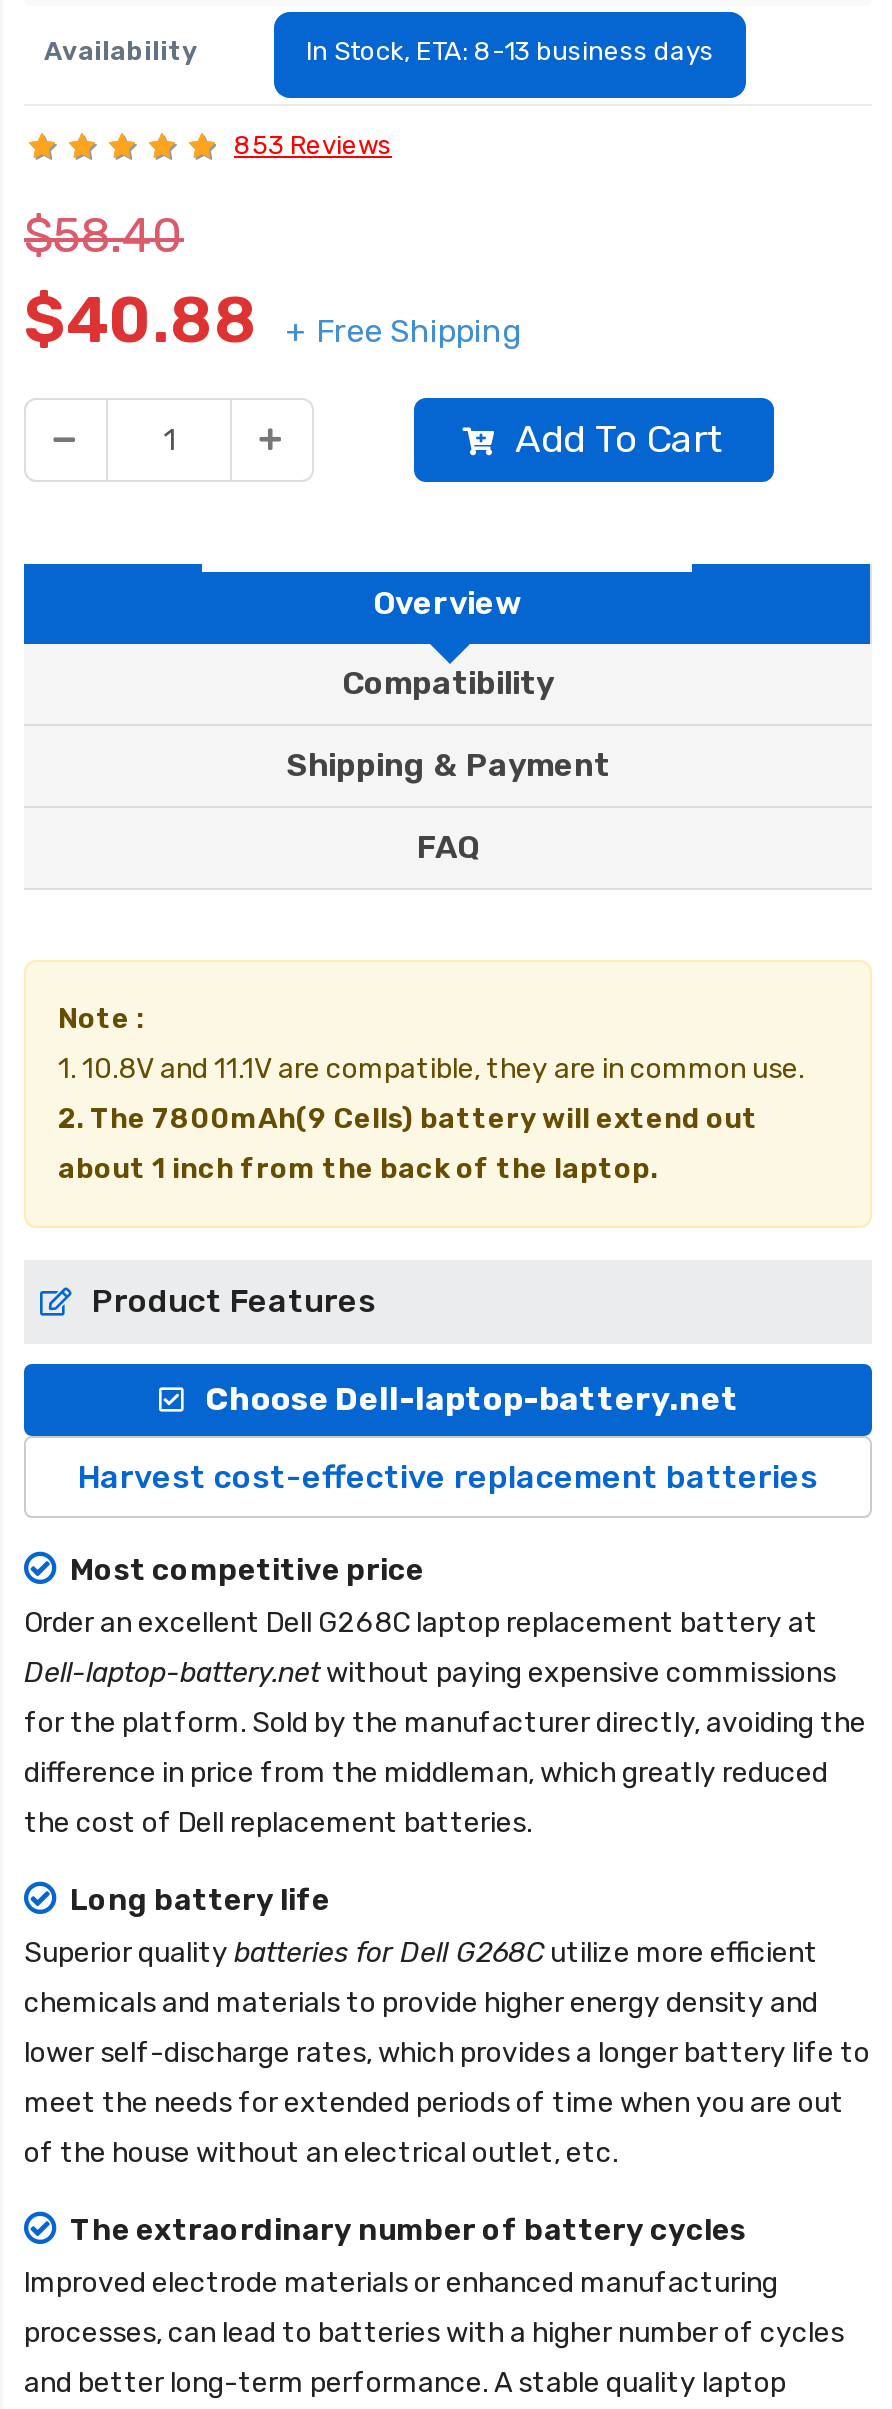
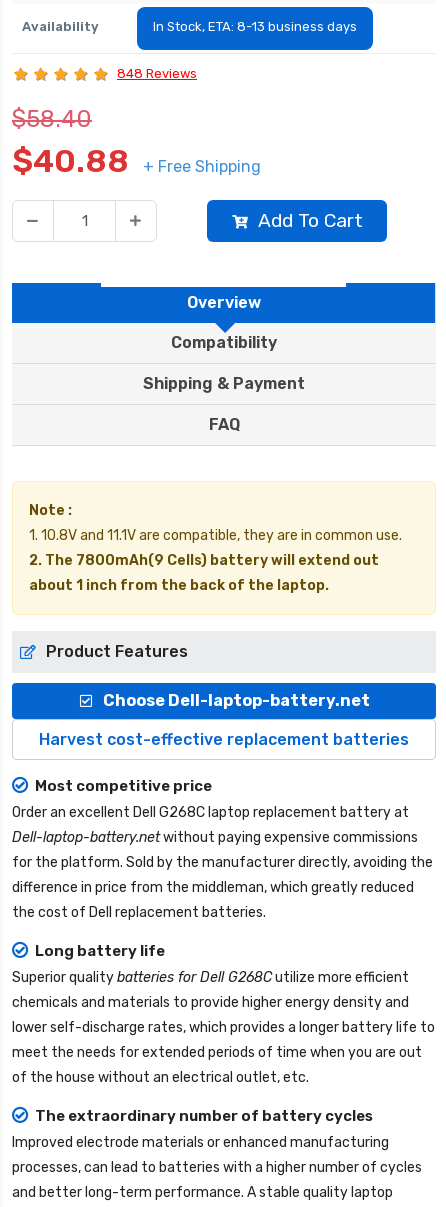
- 853 Reviews
+ 848 Reviews
